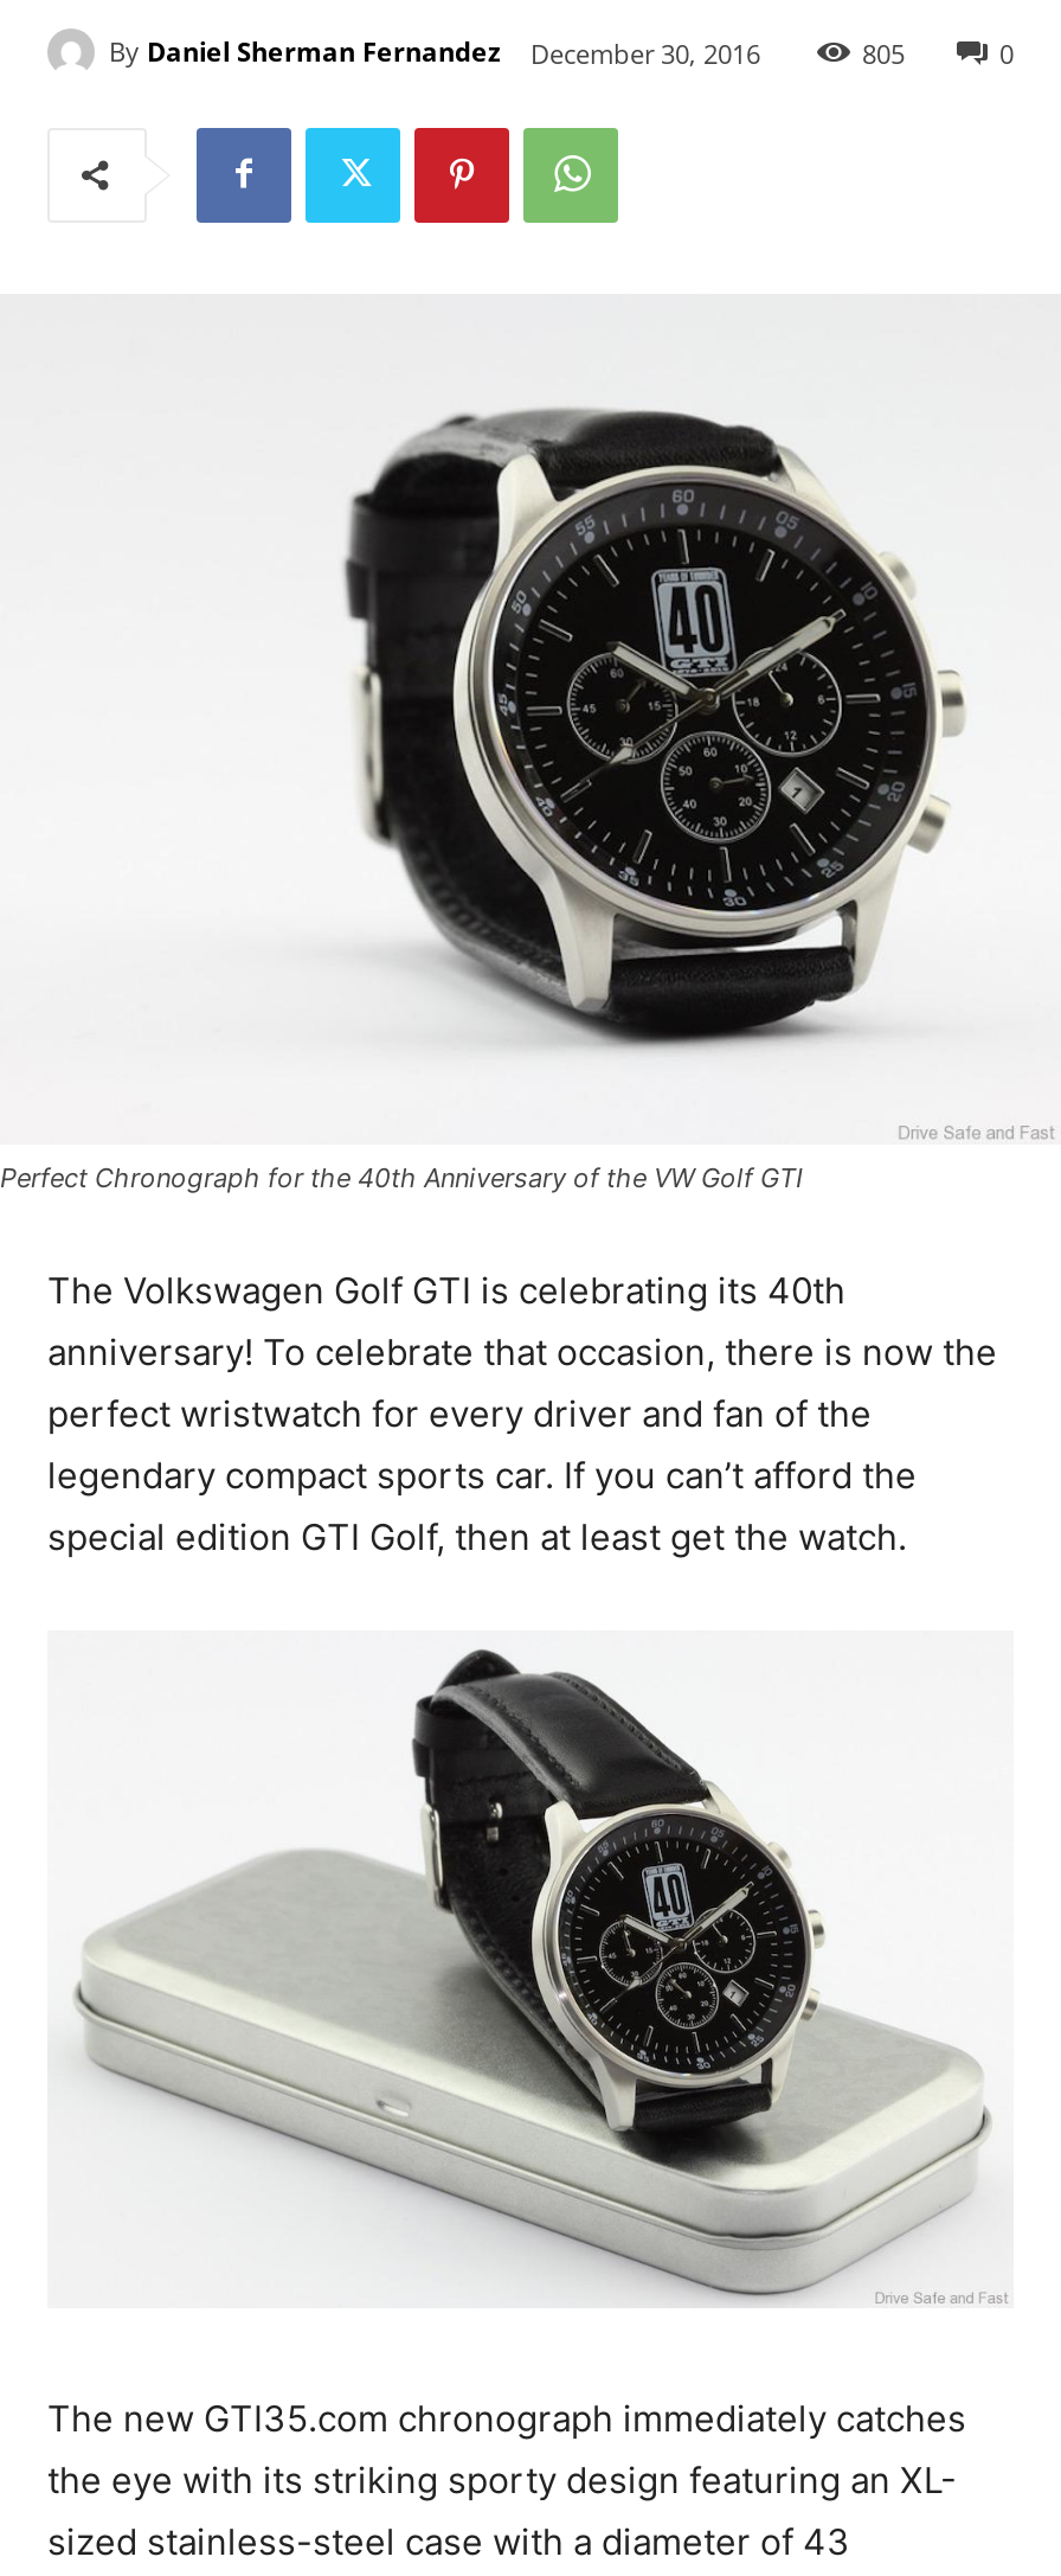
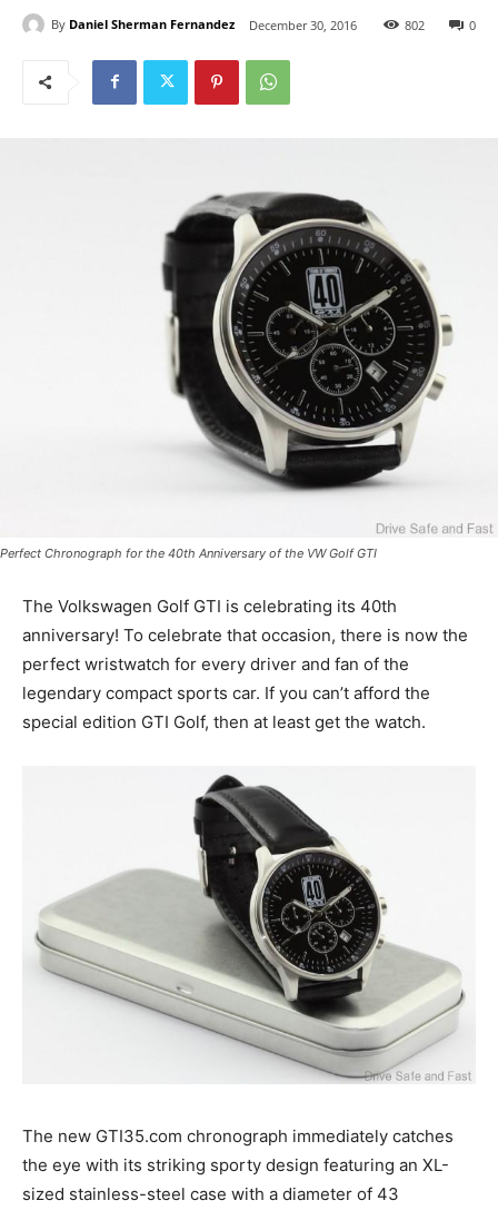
- 805
+ 802
